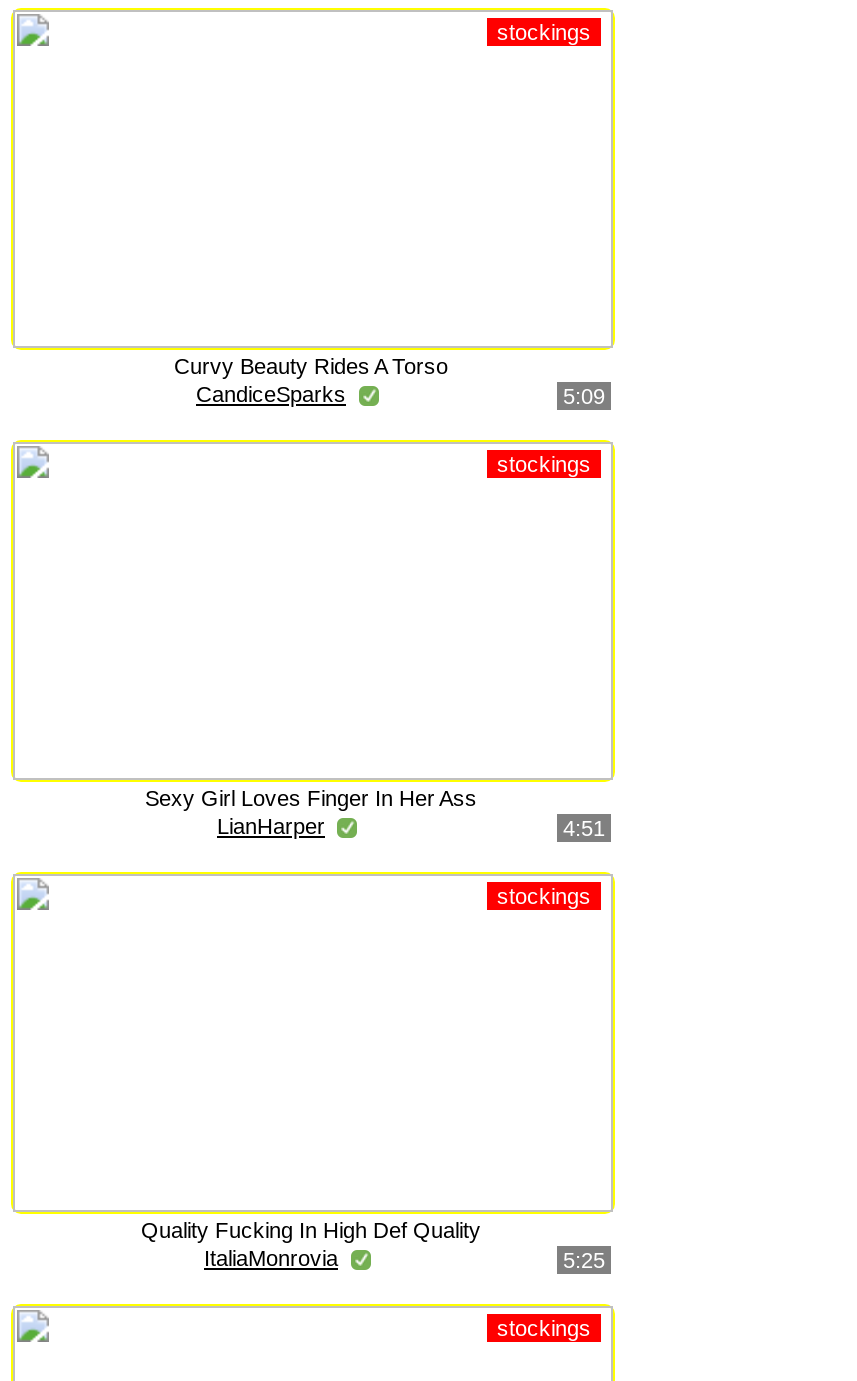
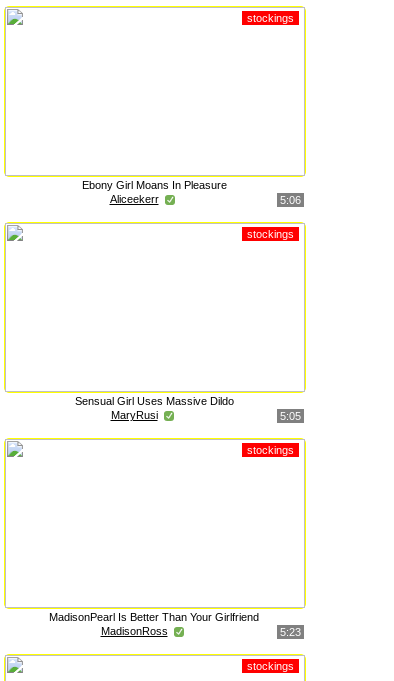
- Curvy Beauty Rides A Torso
- CandiceSparks
- 5:09
+ Ebony Girl Moans In Pleasure
+ Aliceekerr
+ 5:06

- Sexy Girl Loves Finger In Her Ass
- LianHarper
- 4:51
+ Sensual Girl Uses Massive Dildo
+ MaryRusi
+ 5:05

- Quality Fucking In High Def Quality
- ItaliaMonrovia
- 5:25
+ MadisonPearl Is Better Than Your Girlfriend
+ MadisonRoss
+ 5:23
